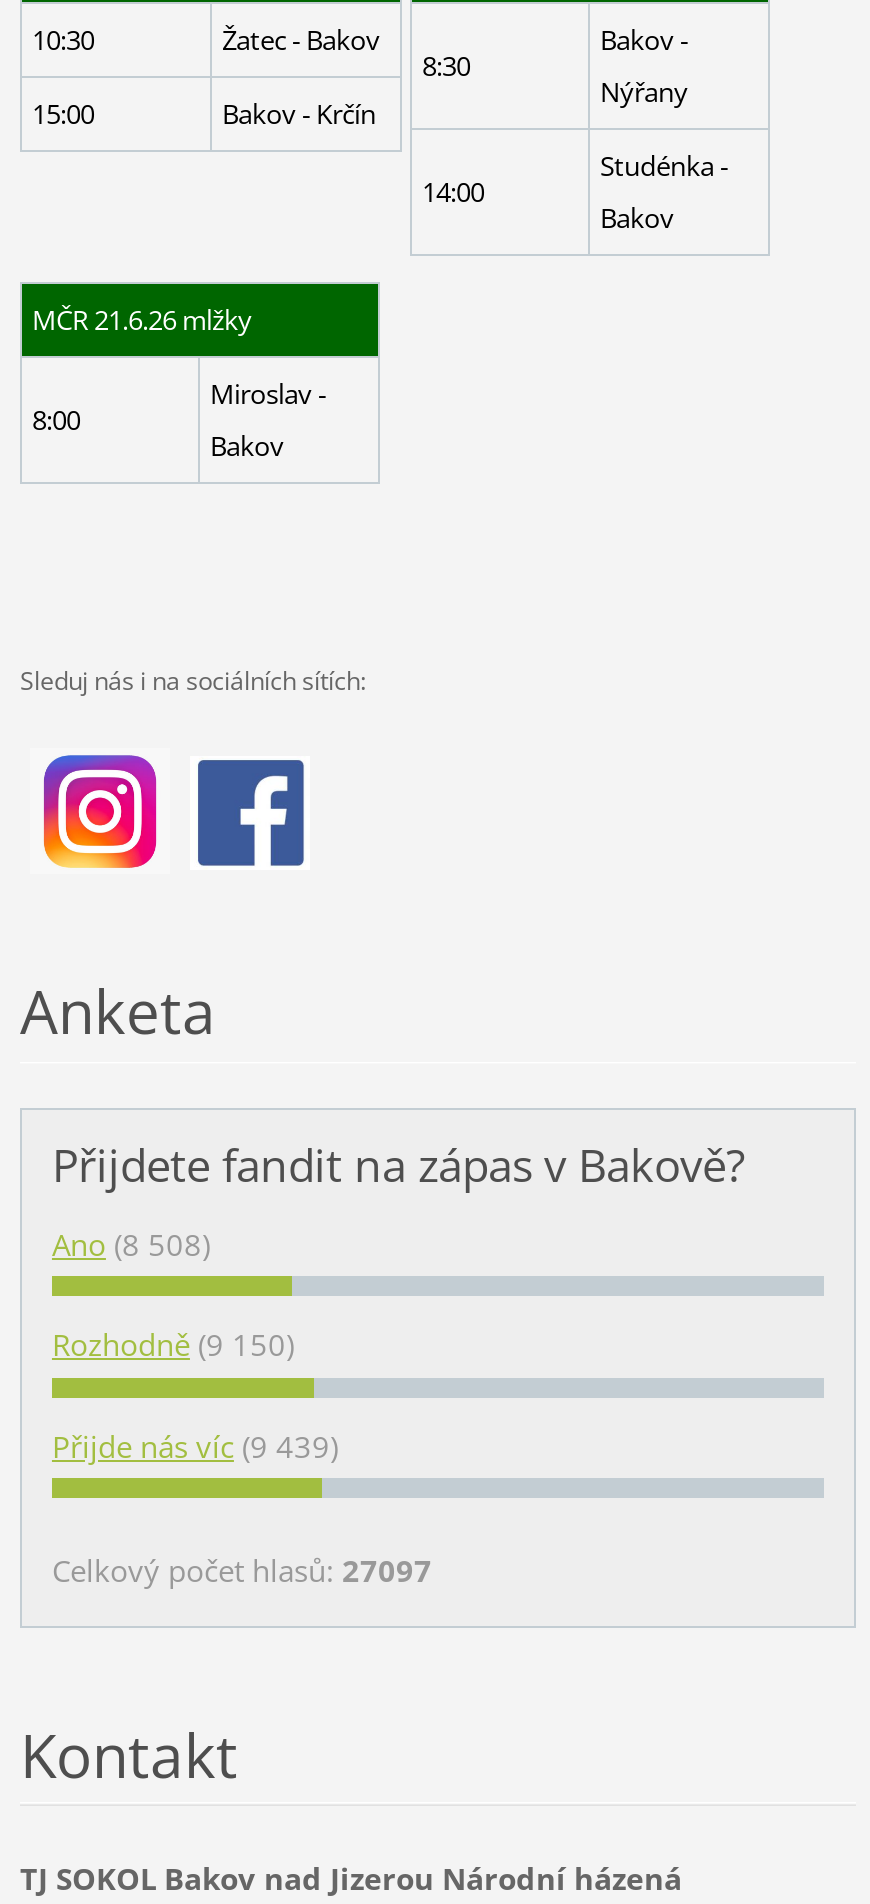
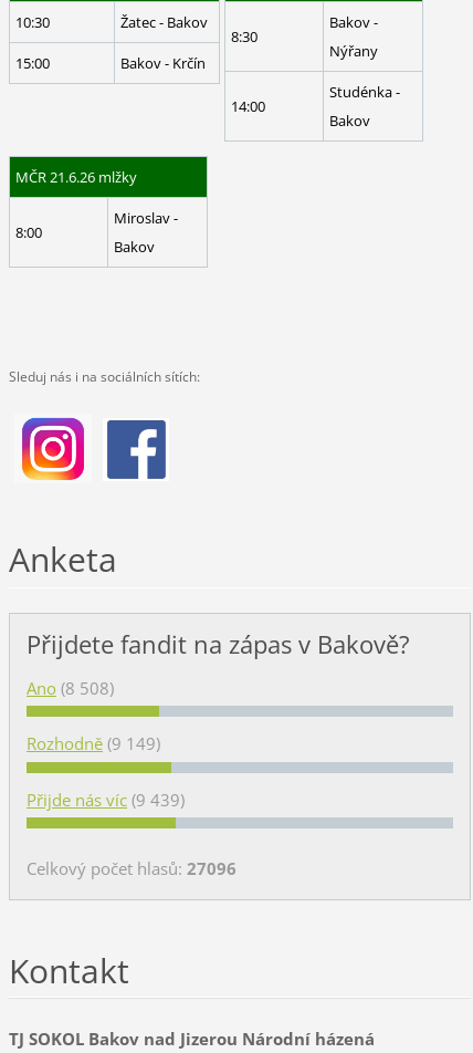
- Rozhodně (9 150)
+ Rozhodně (9 149)

- Celkový počet hlasů: 27097
+ Celkový počet hlasů: 27096
